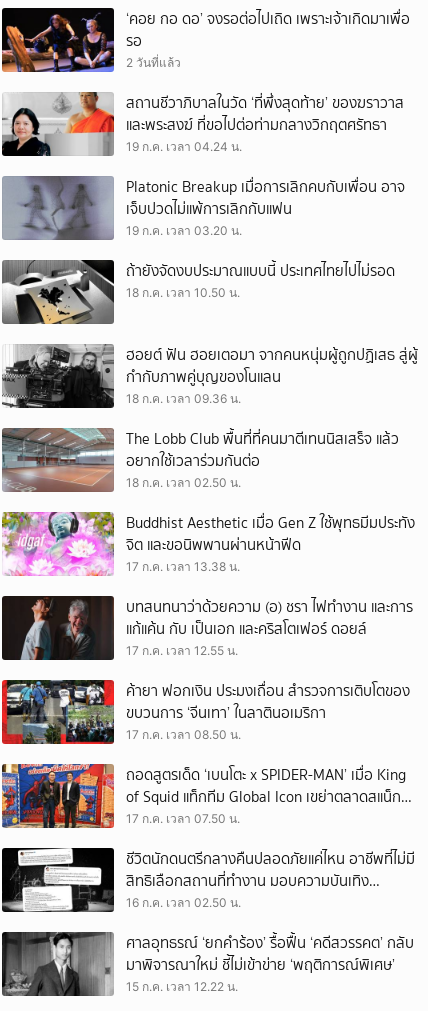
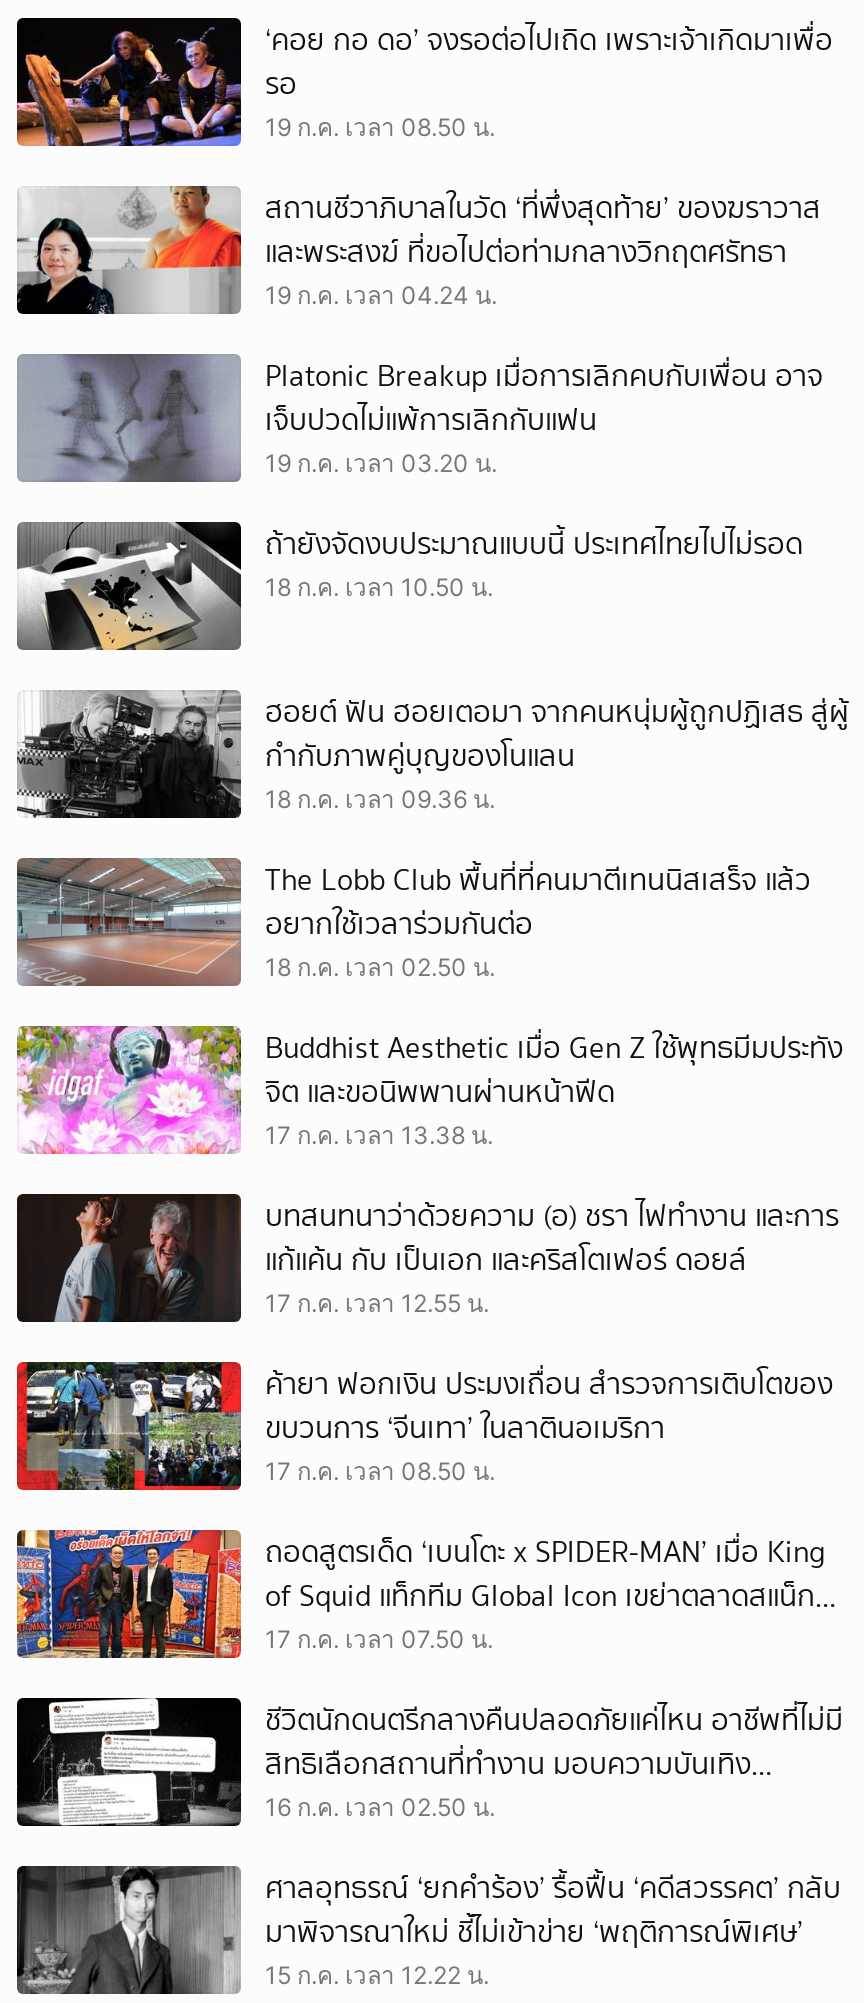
- 2 วันที่แล้ว
+ 19 ก.ค. เวลา 08.50 น.
